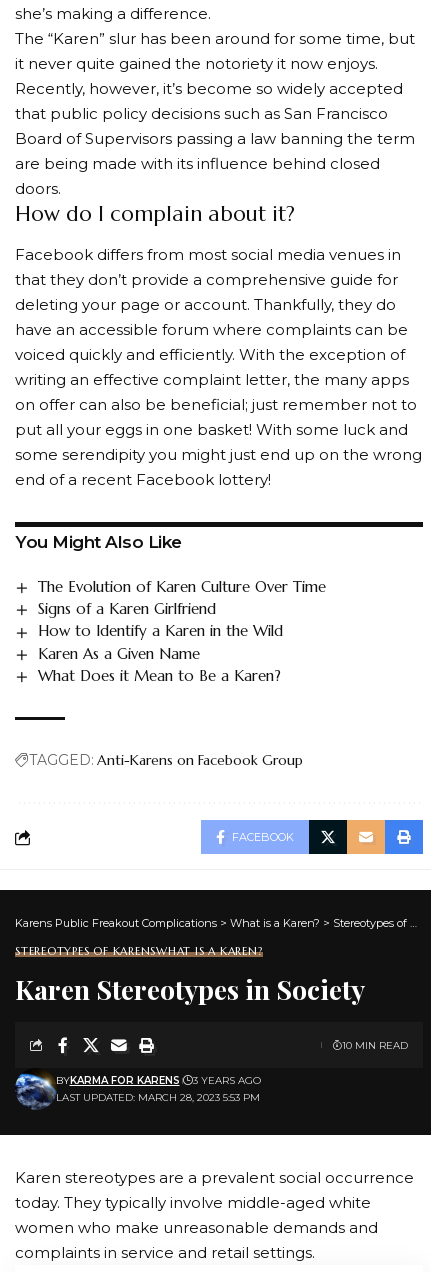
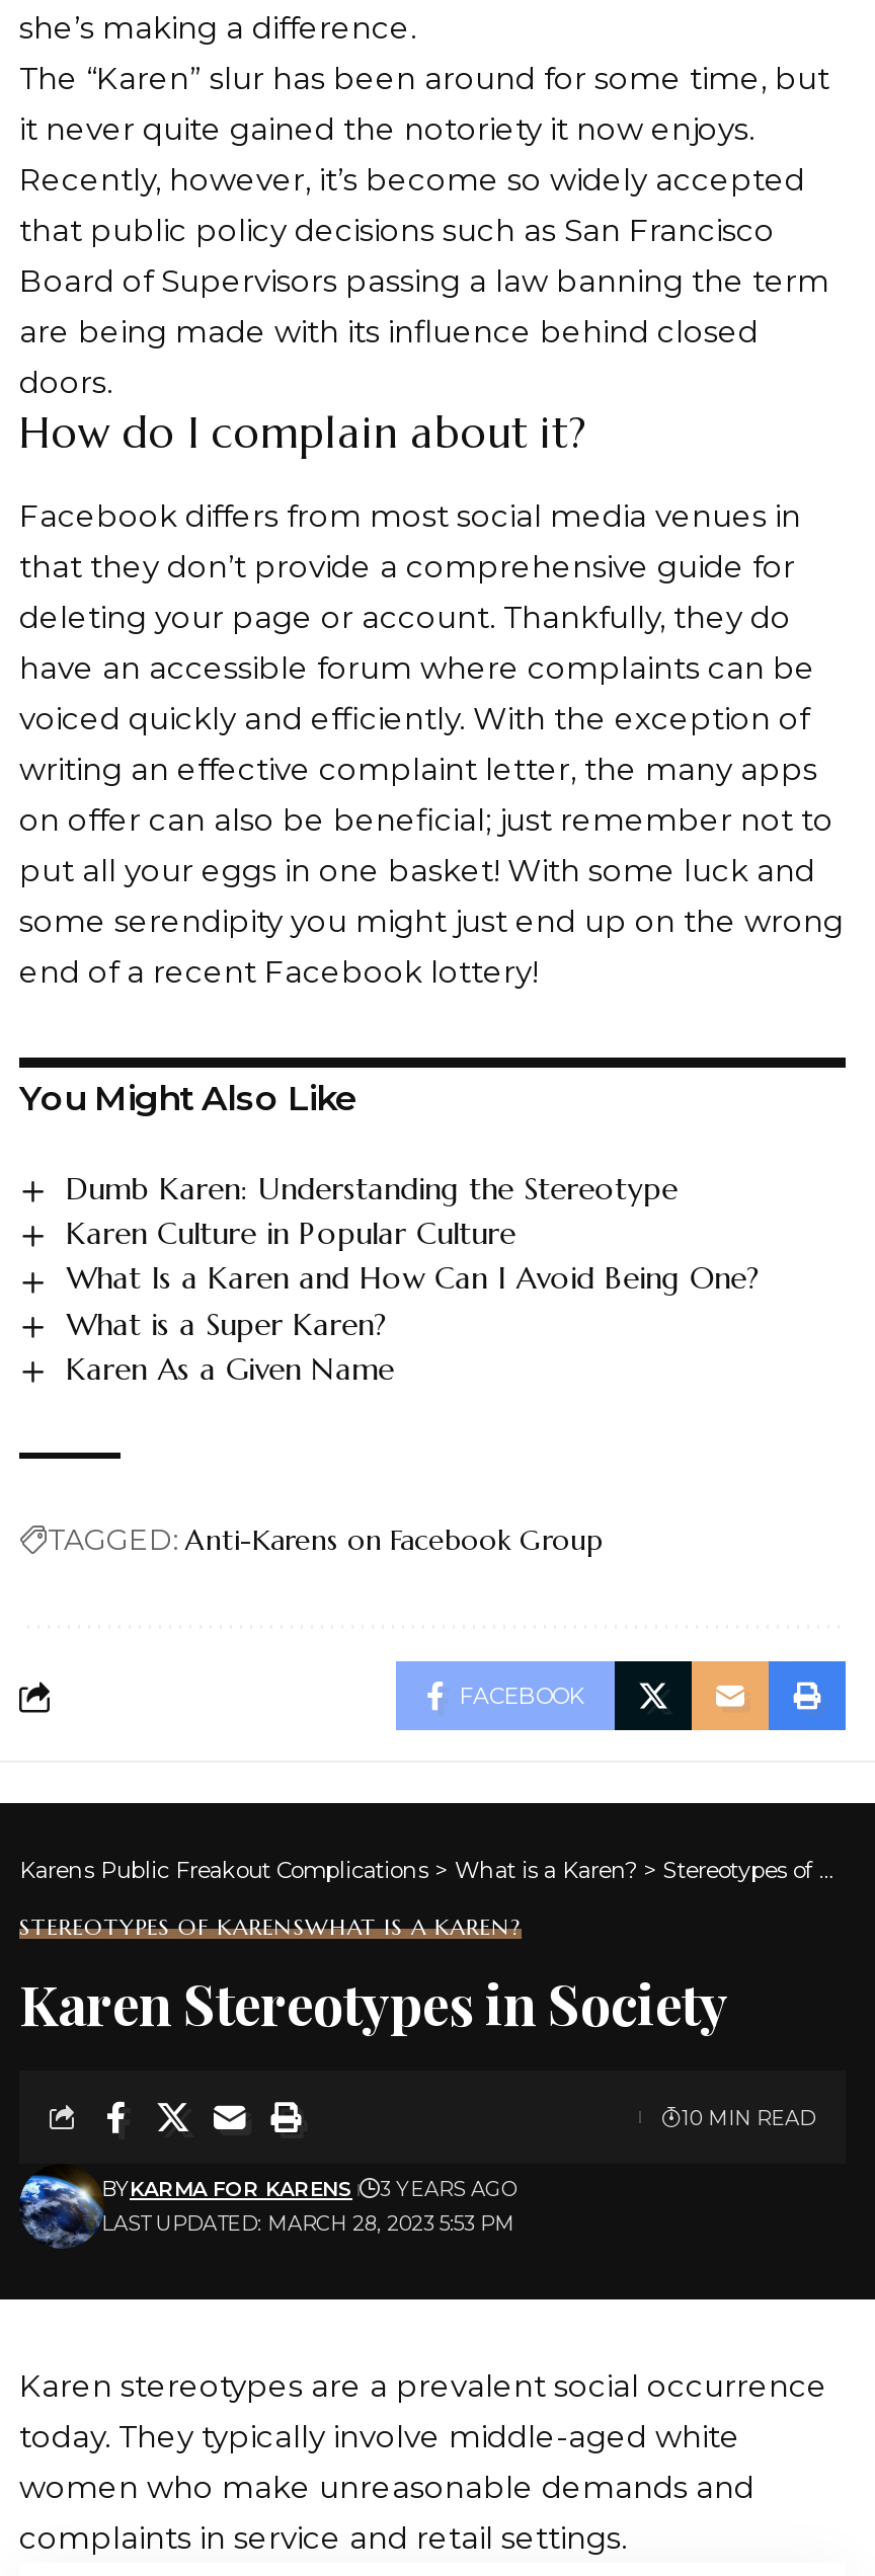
- The Evolution of Karen Culture Over Time
- Signs of a Karen Girlfriend
- How to Identify a Karen in the Wild
+ Dumb Karen: Understanding the Stereotype
+ Karen Culture in Popular Culture
+ What Is a Karen and How Can I Avoid Being One?
+ What is a Super Karen?

moved down: Karen As a Given Name

- What Does it Mean to Be a Karen?
